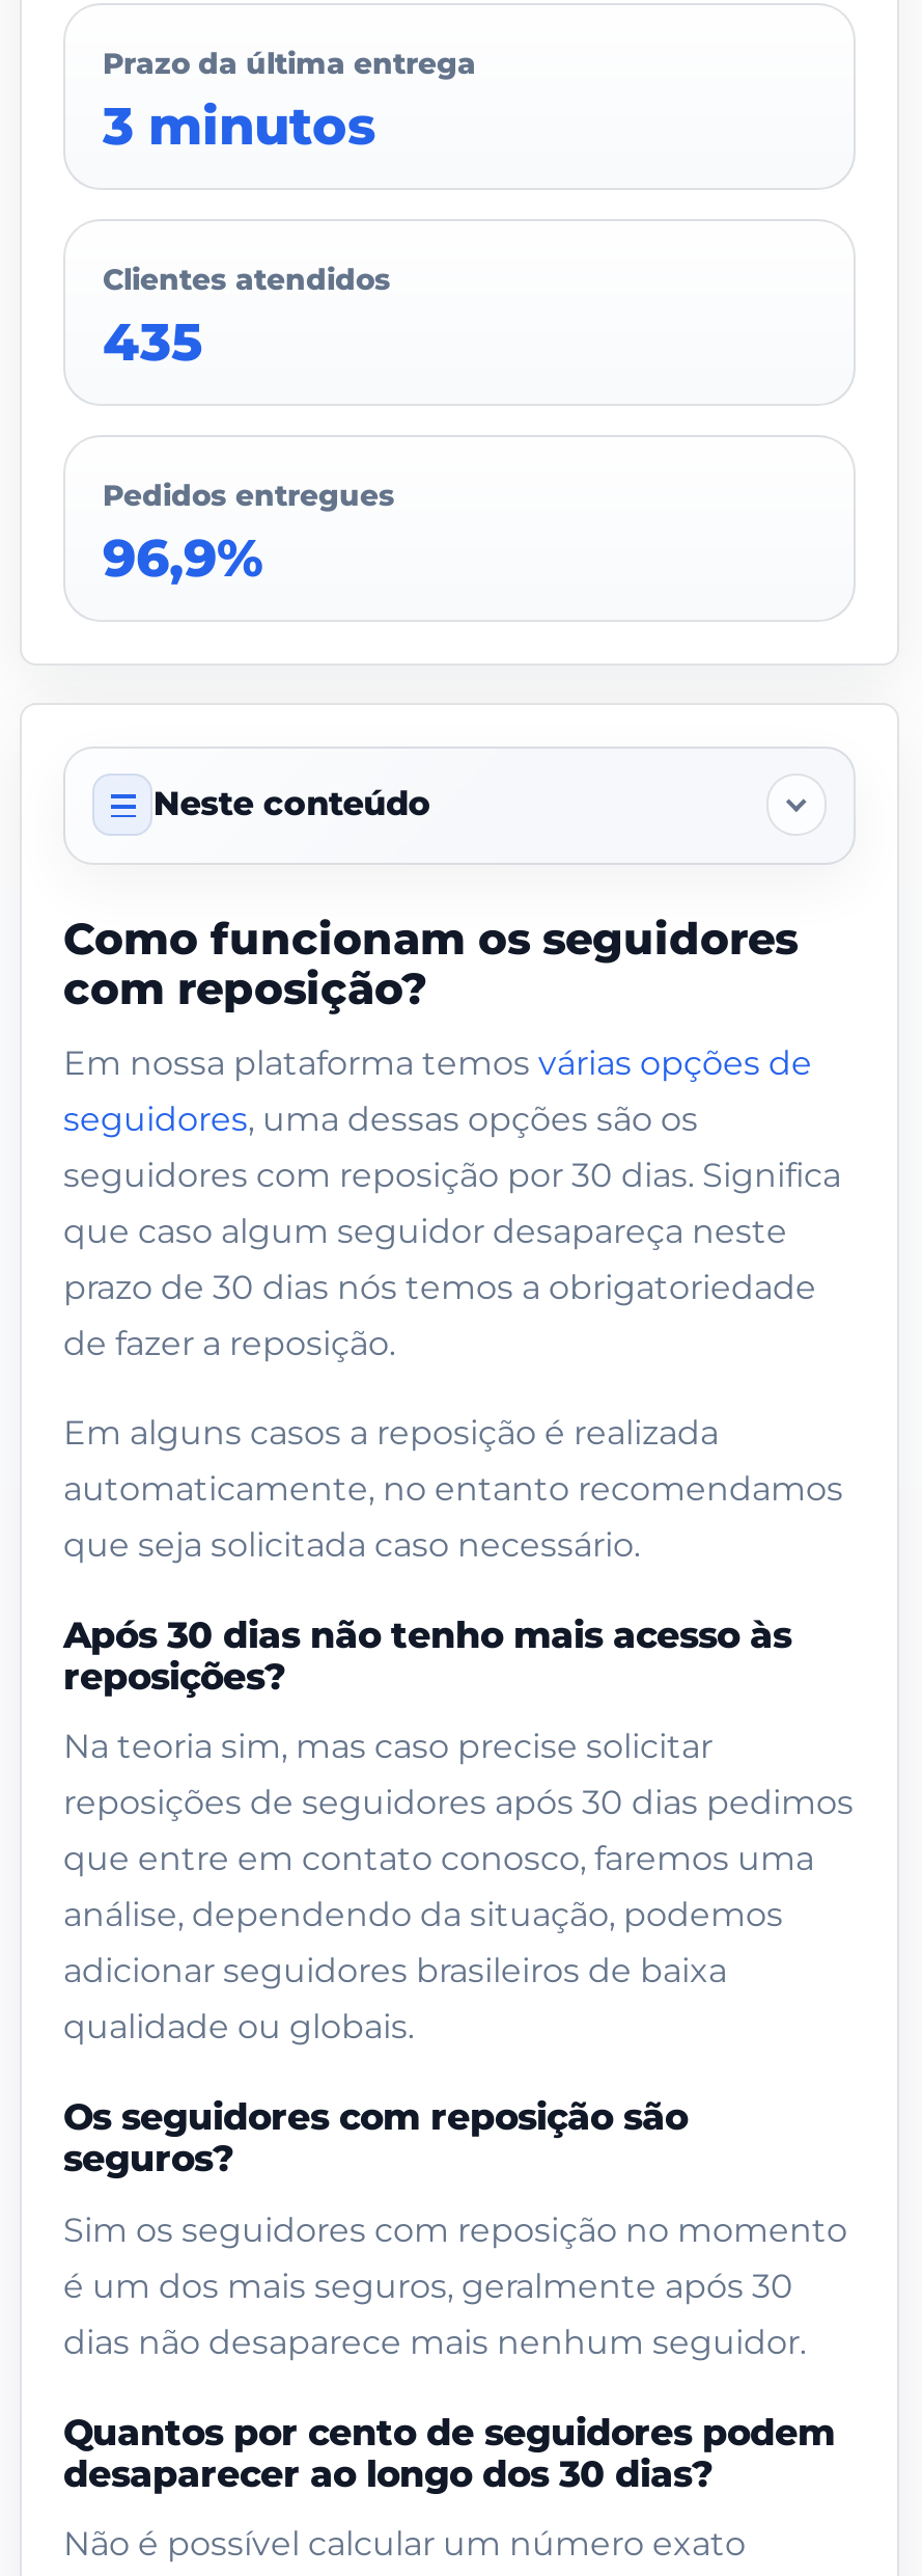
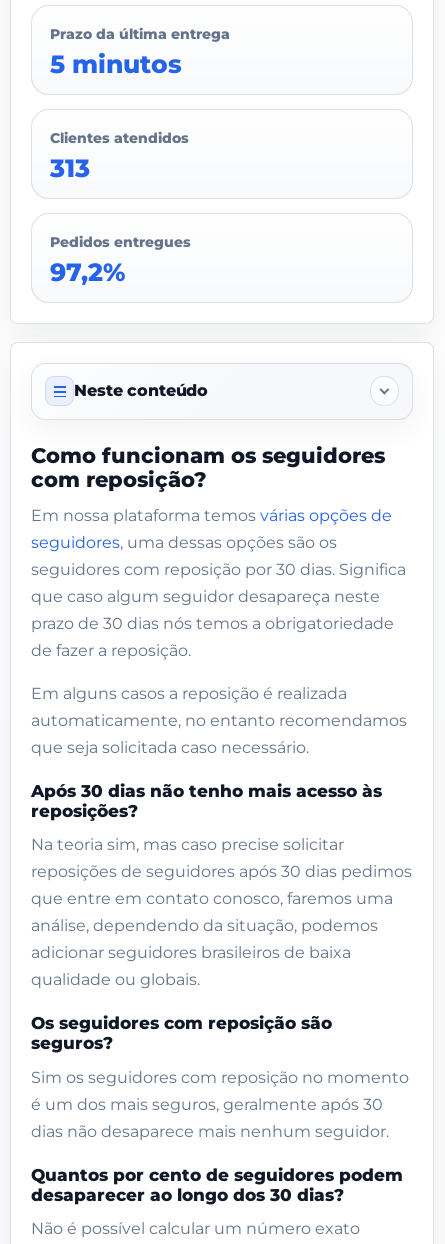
- 3 minutos
+ 5 minutos

- 435
+ 313

- 96,9%
+ 97,2%
